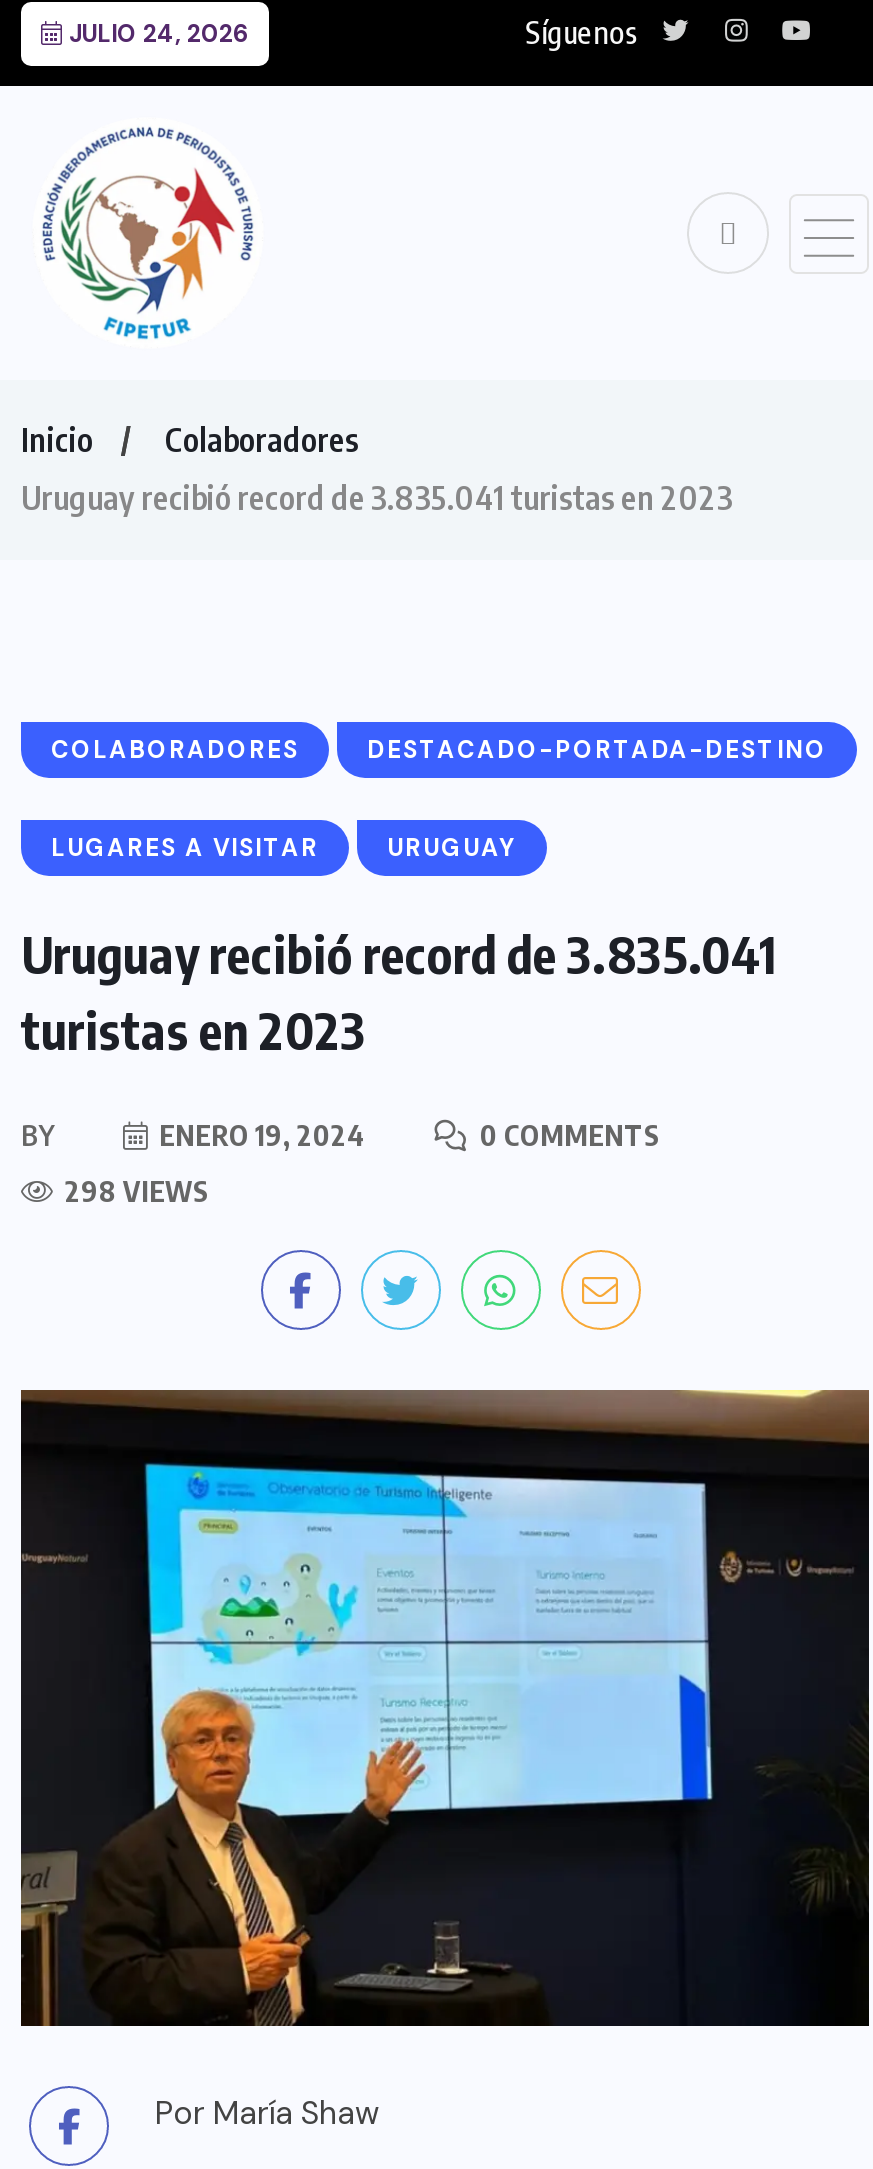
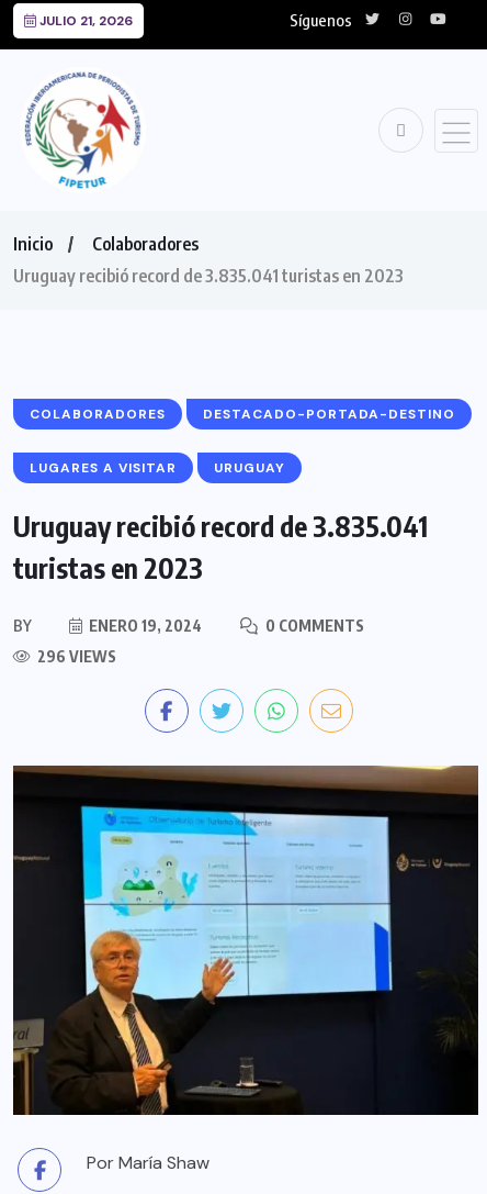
- JULIO 24, 2026
+ JULIO 21, 2026

- 298 VIEWS
+ 296 VIEWS
